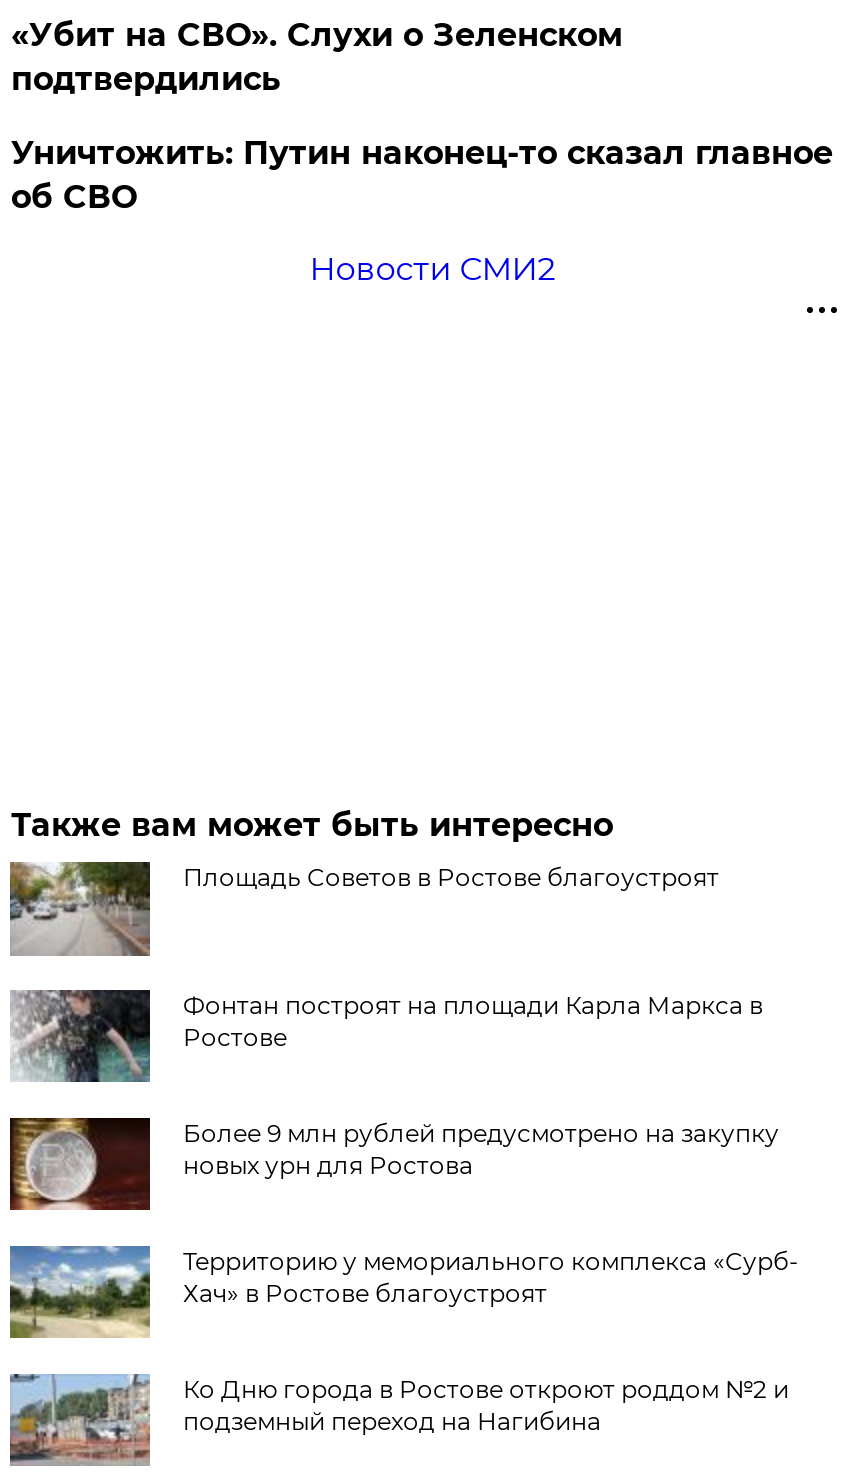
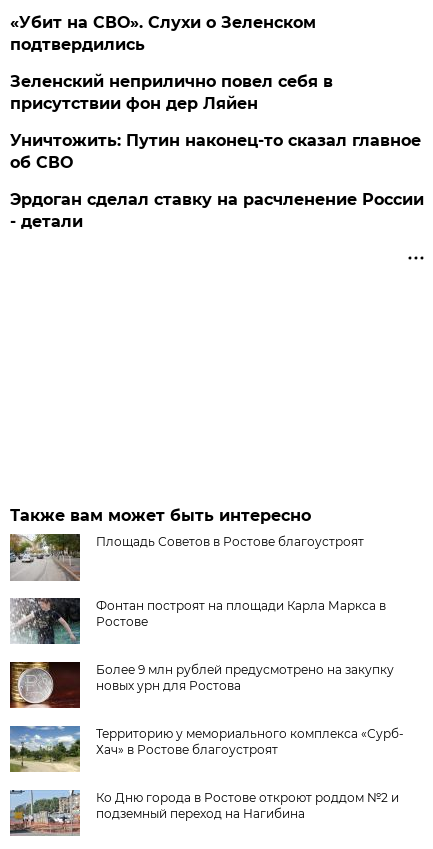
+ Зеленский неприлично повел cебя в
+ присутствии фон дер Ляйен

- Новости СМИ2
+ Эрдоган сделал ставку на расчленение России
+ - детали
